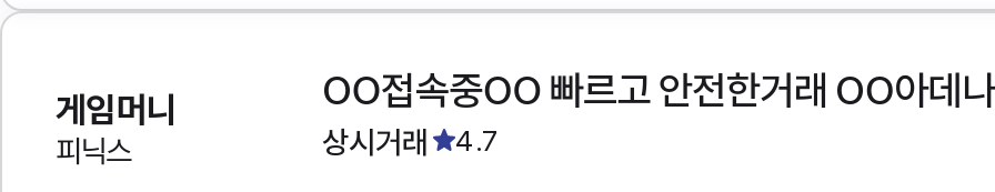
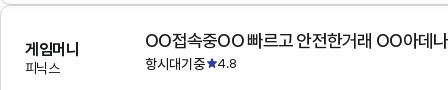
- 상시거래
- 4.7
+ 항시대기중
+ 4.8
